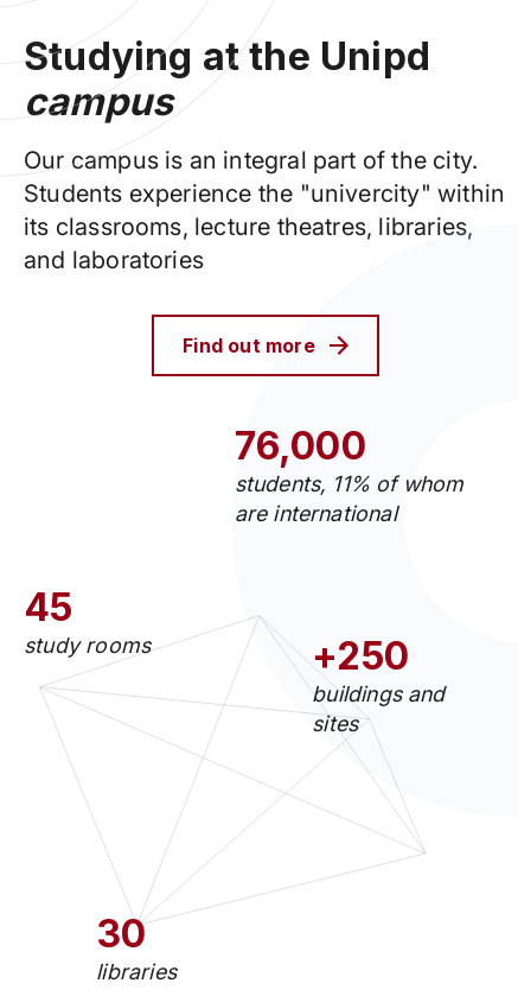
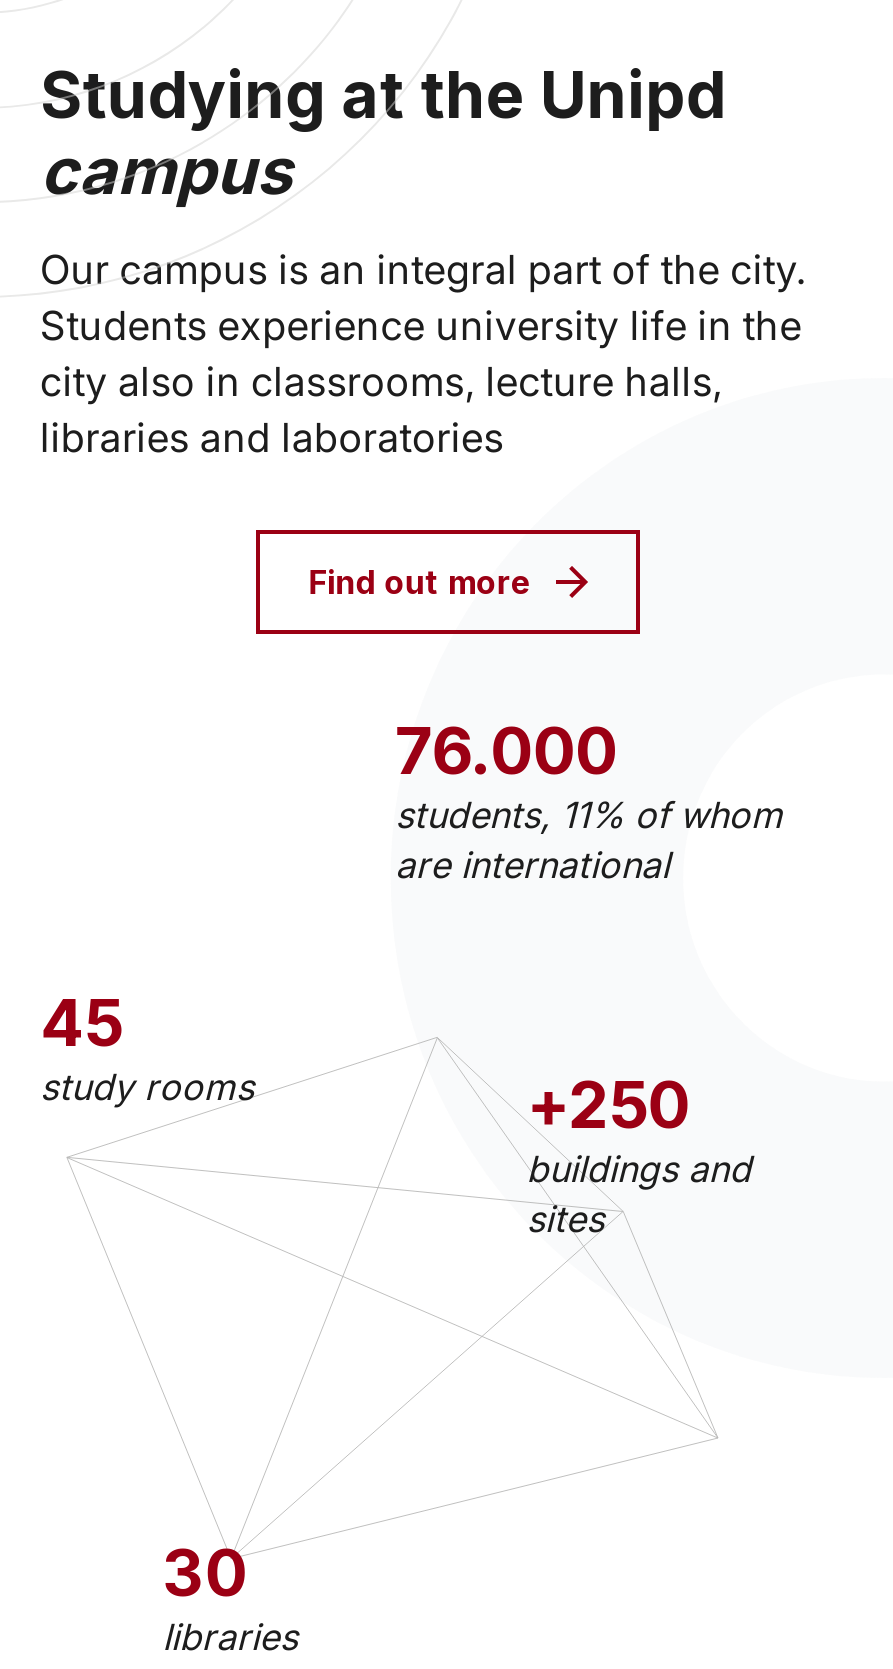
- Students experience the "univercity" within
- its classrooms, lecture theatres, libraries,
- and laboratories
+ Students experience university life in the
+ city also in classrooms, lecture halls,
+ libraries and laboratories

- 76,000
+ 76.000
